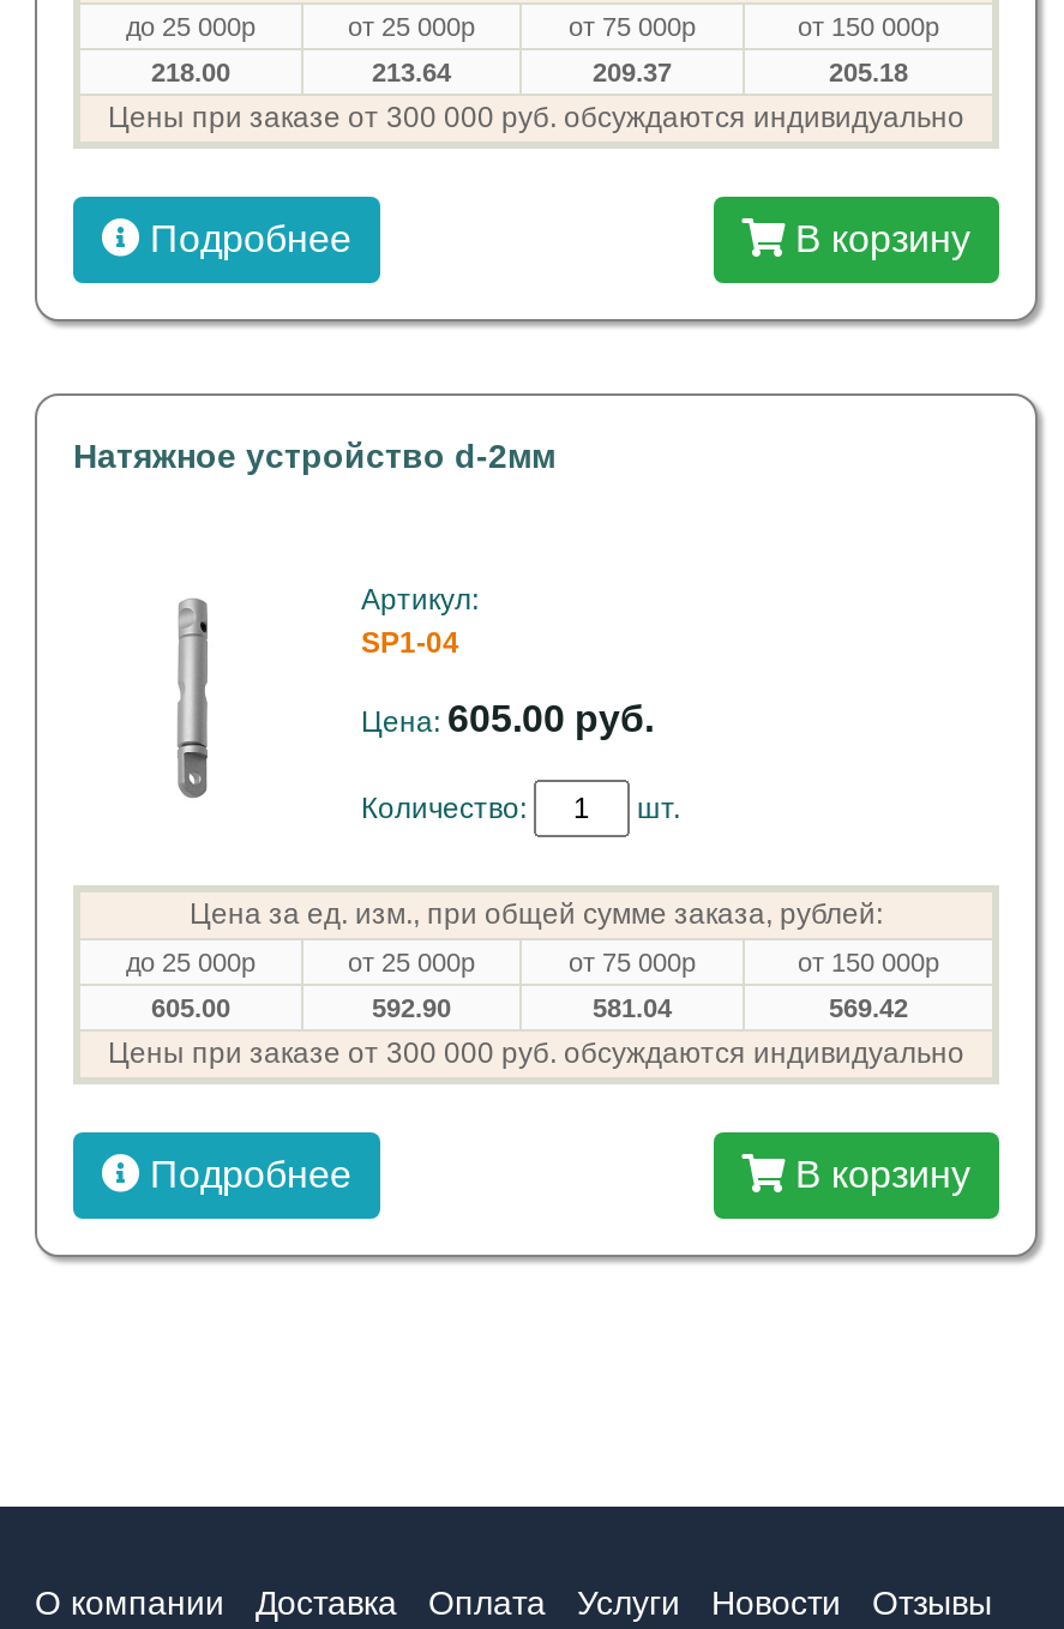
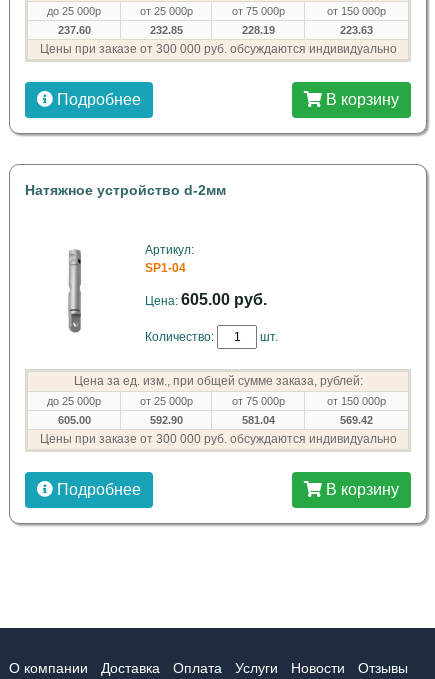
- 218.00
+ 237.60

- 213.64
+ 232.85

- 209.37
+ 228.19

- 205.18
+ 223.63
